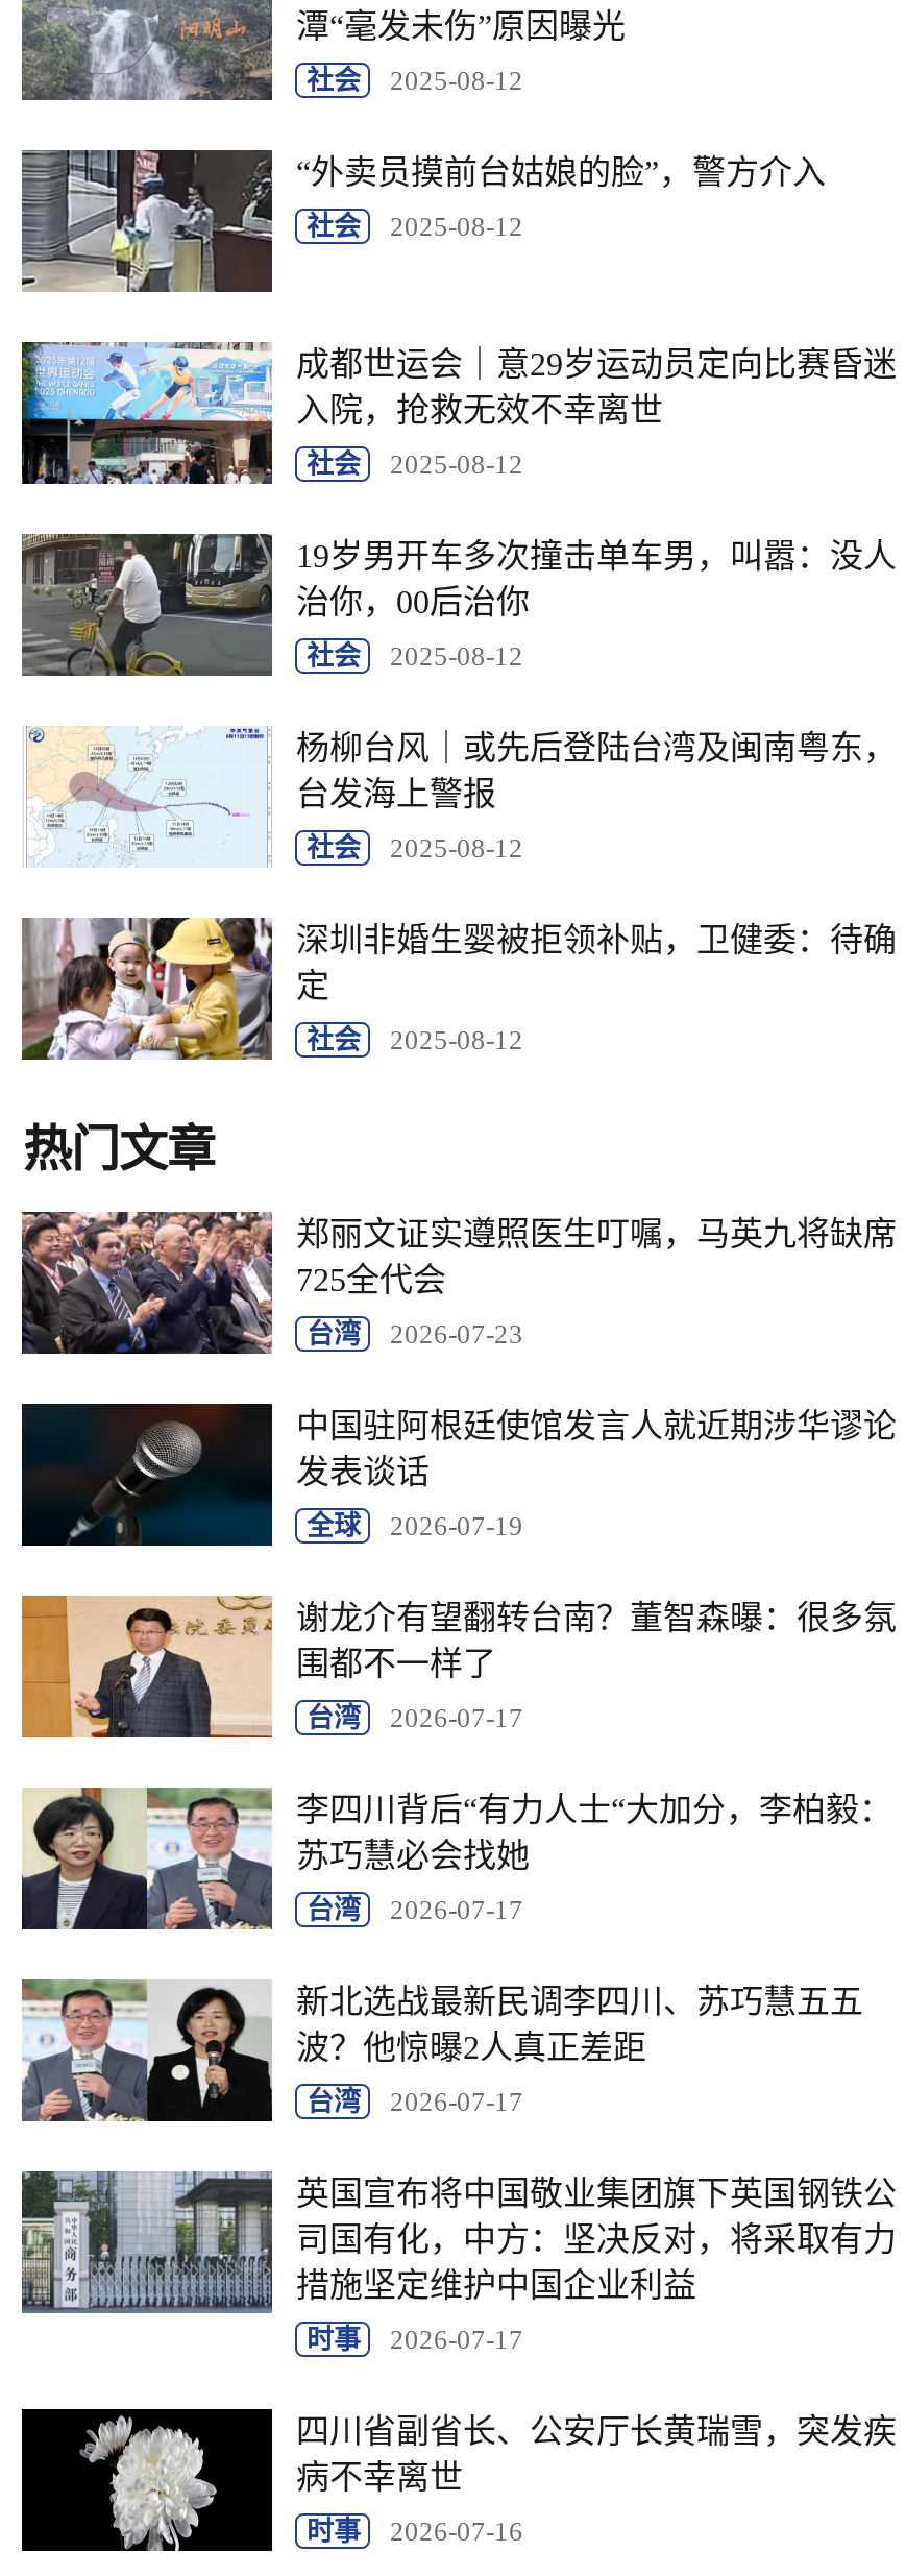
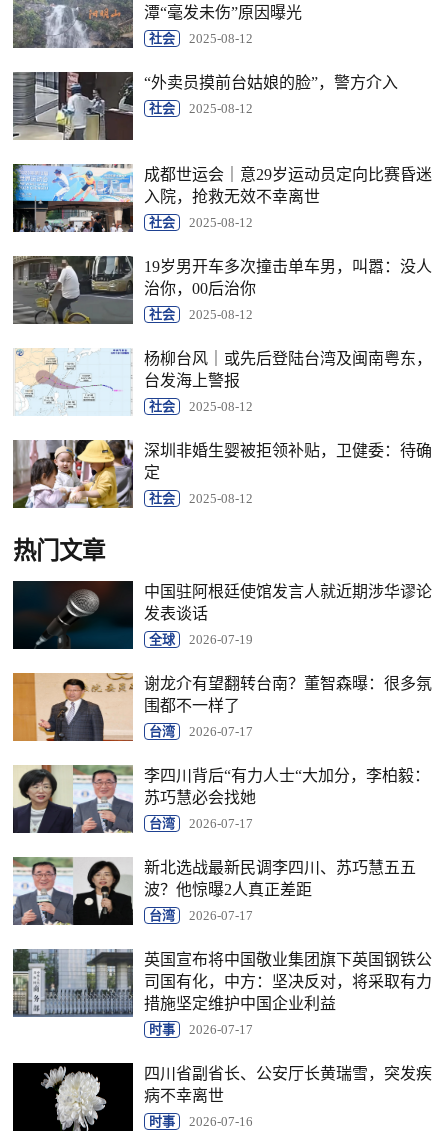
- [image]
- 郑丽文证实遵照医生叮嘱，马英九将缺席
- 725全代会
- 台湾
- 2026-07-23
